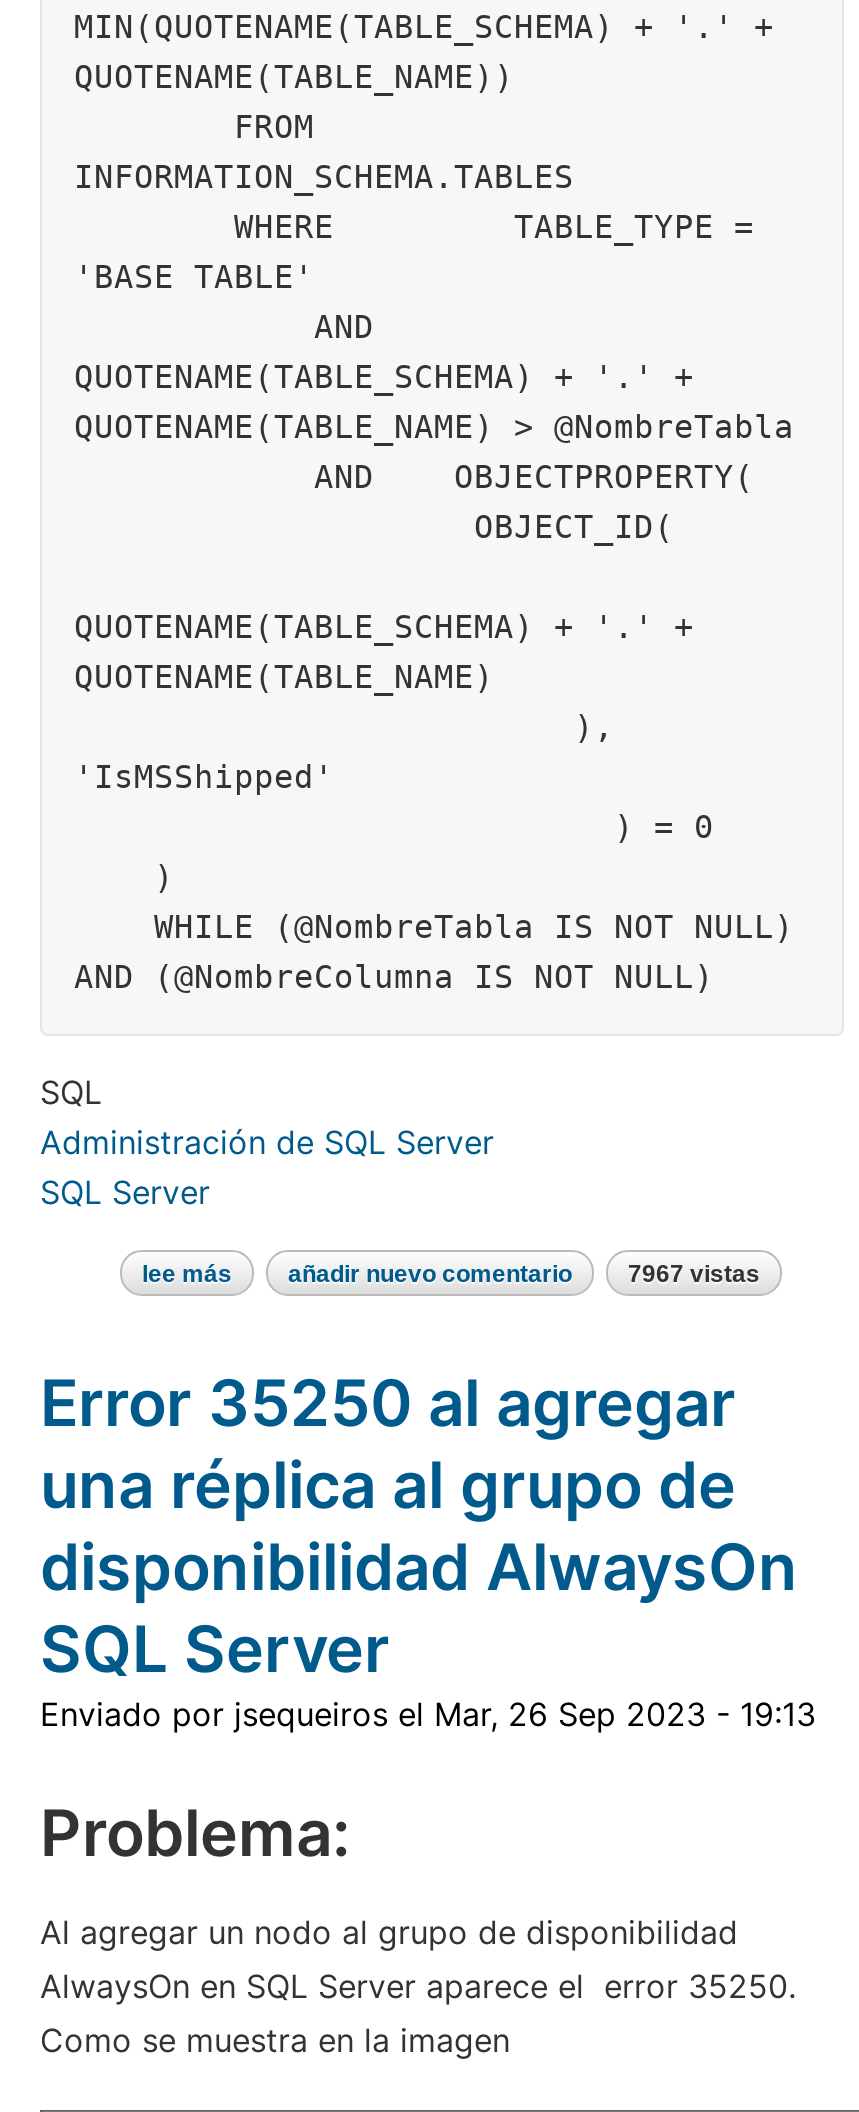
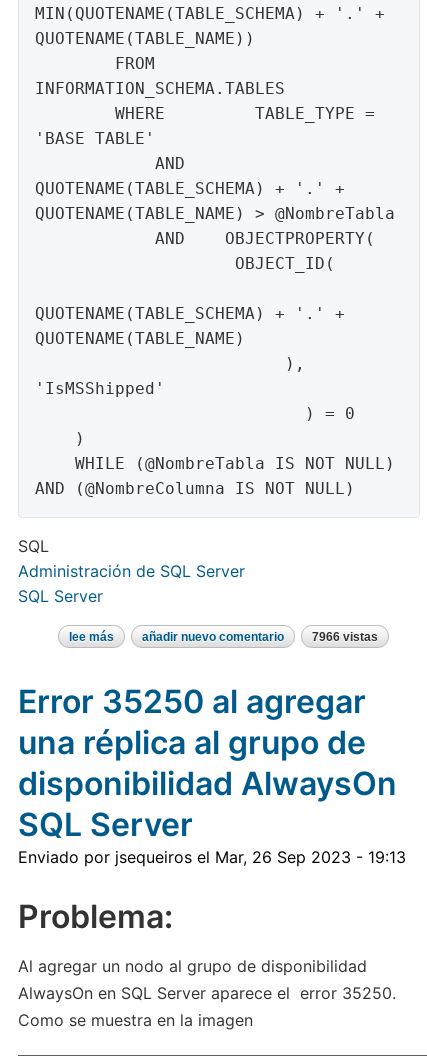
- 7967 vistas
+ 7966 vistas
